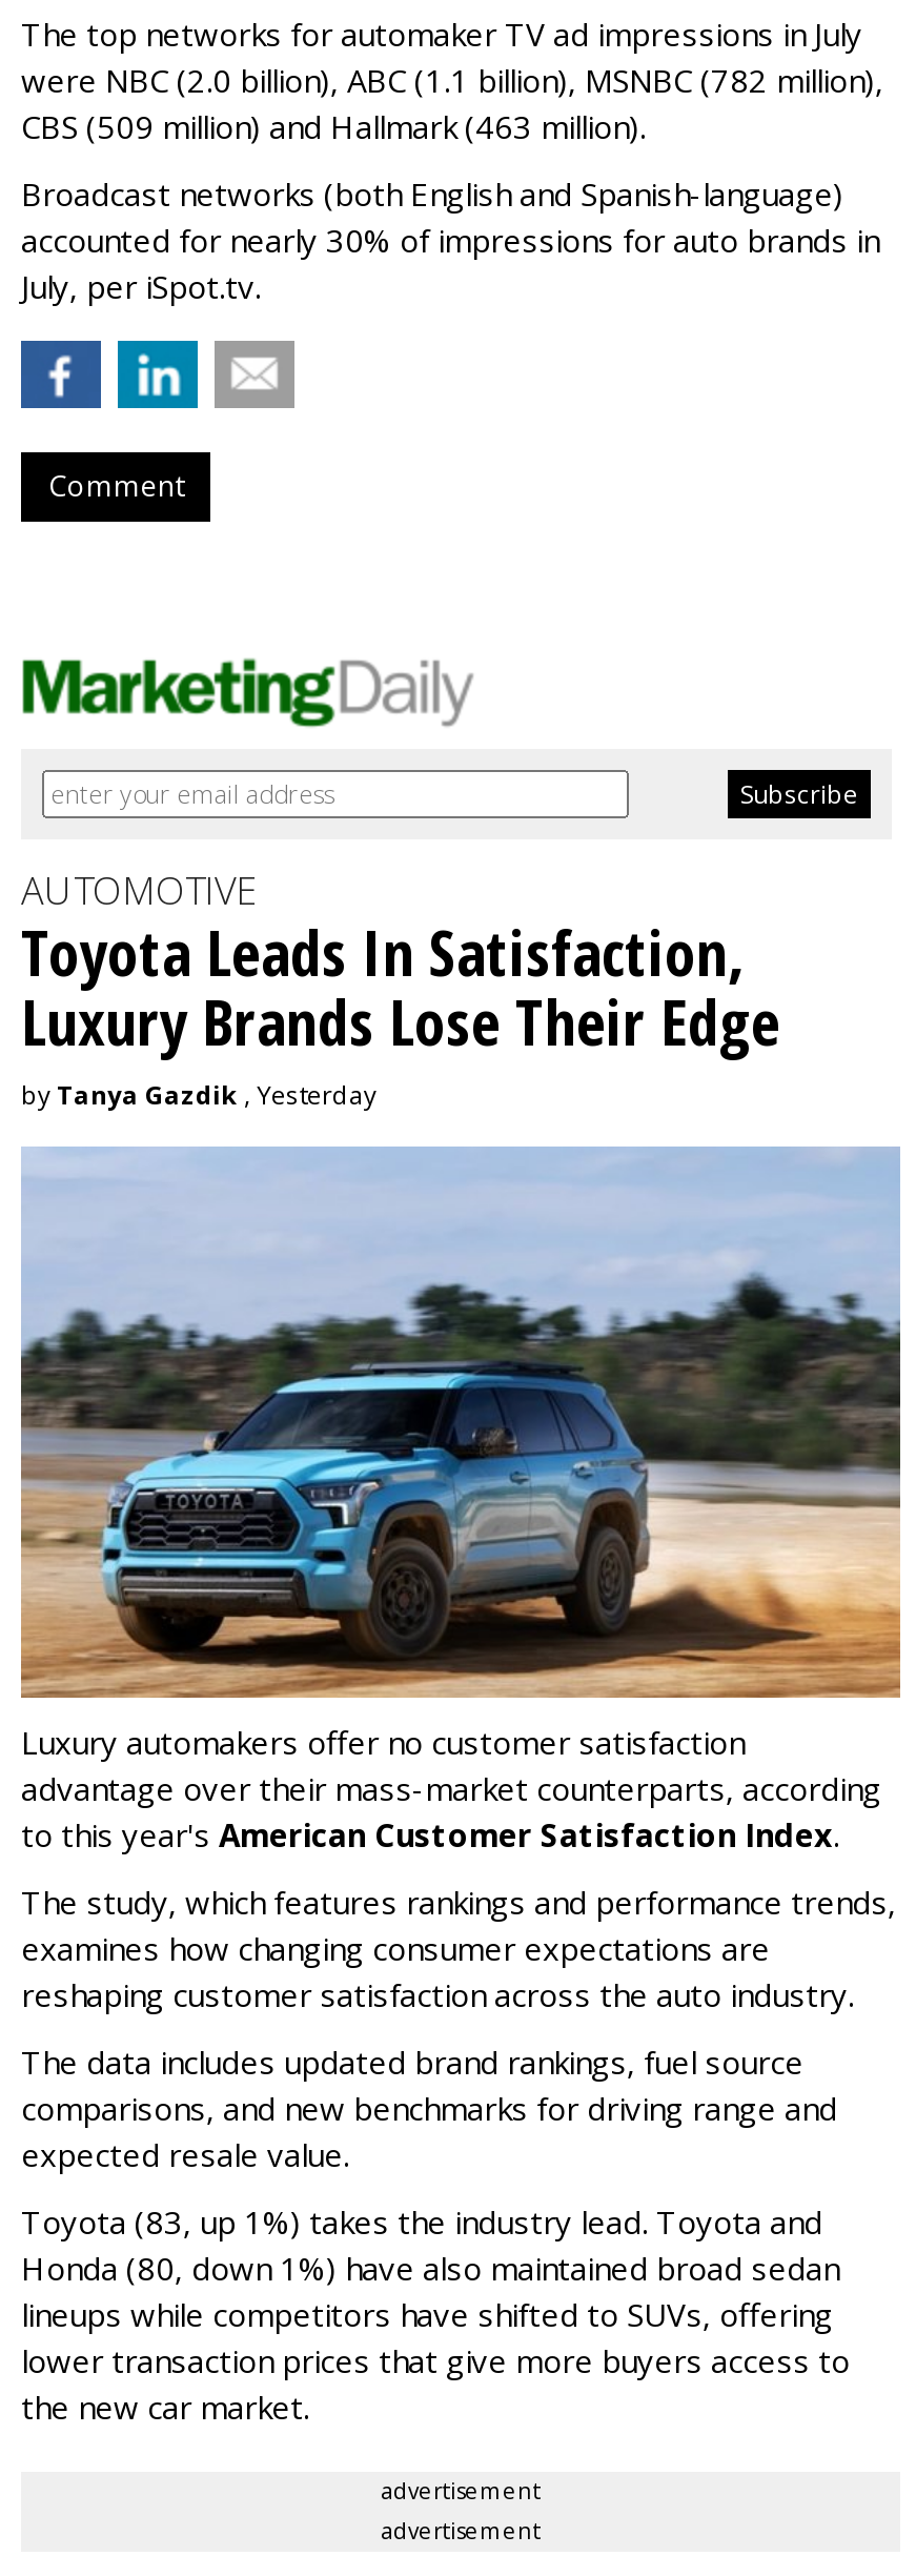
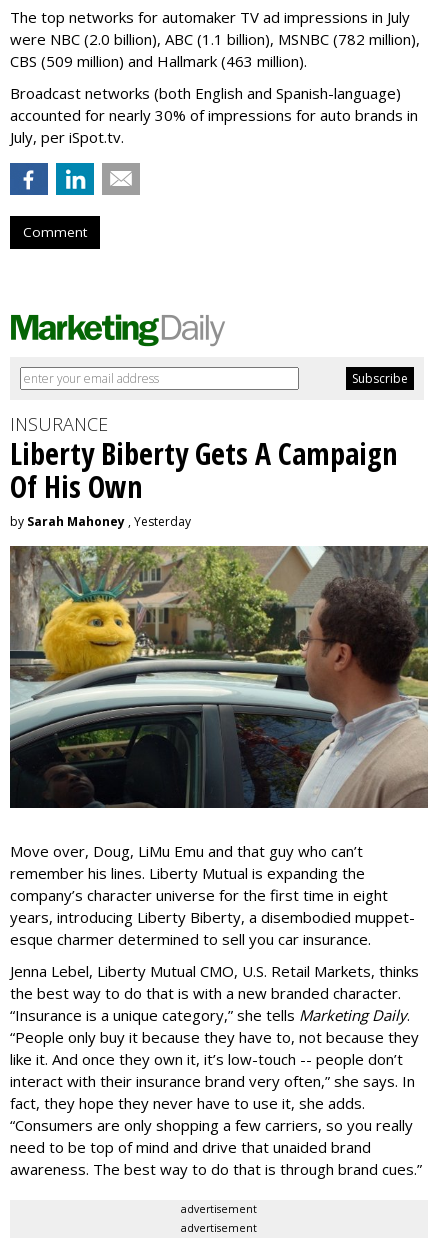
- AUTOMOTIVE
- Toyota Leads In Satisfaction,
- Luxury Brands Lose Their Edge
- by Tanya Gazdik, Yesterday
+ INSURANCE
+ Liberty Biberty Gets A Campaign
+ Of His Own
+ by Sarah Mahoney, Yesterday

- [image]
- Luxury automakers offer no customer satisfaction
- advantage over their mass-market counterparts, according
- to this year's American Customer Satisfaction Index.
- The study, which features rankings and performance trends,
- examines how changing consumer expectations are
- reshaping customer satisfaction across the auto industry.
- The data includes updated brand rankings, fuel source
- comparisons, and new benchmarks for driving range and
- expected resale value.
- Toyota (83, up 1%) takes the industry lead. Toyota and
- Honda (80, down 1%) have also maintained broad sedan
- lineups while competitors have shifted to SUVs, offering
- lower transaction prices that give more buyers access to
- the new car market.
+ [image]
+ Move over, Doug, LiMu Emu and that guy who can’t
+ remember his lines. Liberty Mutual is expanding the
+ company’s character universe for the first time in eight
+ years, introducing Liberty Biberty, a disembodied muppet-
+ esque charmer determined to sell you car insurance.
+ Jenna Lebel, Liberty Mutual CMO, U.S. Retail Markets, thinks
+ the best way to do that is with a new branded character.
+ “Insurance is a unique category,” she tells Marketing Daily.
+ “People only buy it because they have to, not because they
+ like it. And once they own it, it’s low-touch -- people don’t
+ interact with their insurance brand very often,” she says. In
+ fact, they hope they never have to use it, she adds.
+ “Consumers are only shopping a few carriers, so you really
+ need to be top of mind and drive that unaided brand
+ awareness. The best way to do that is through brand cues.”
